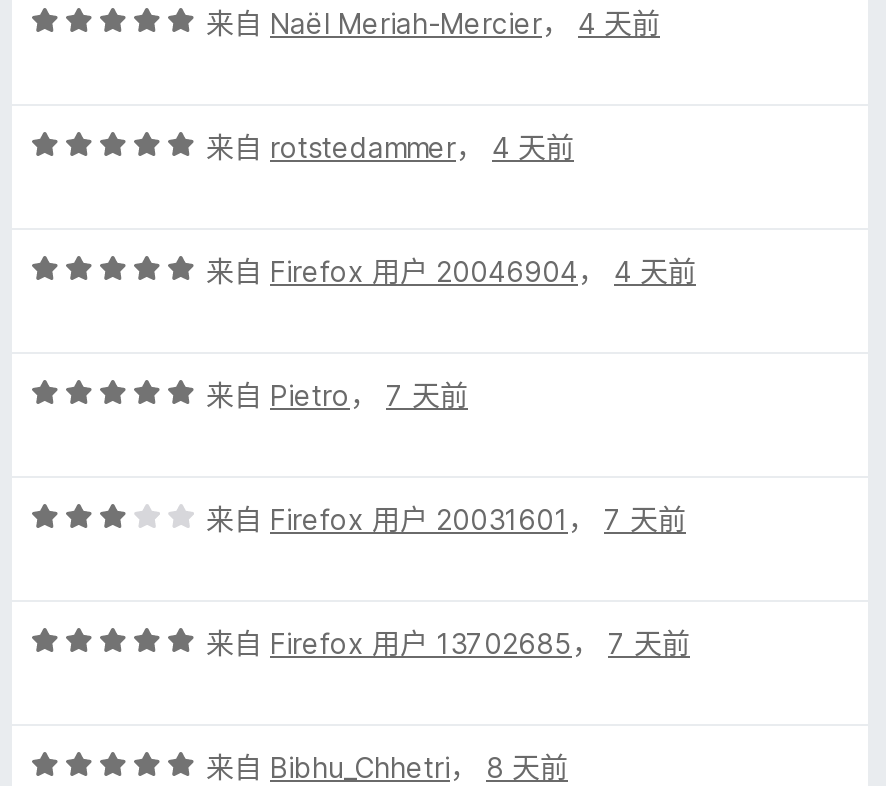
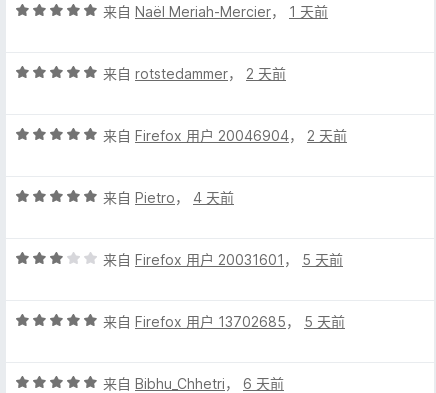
- 来自Naël Meriah-Mercier，4 天前
+ 来自Naël Meriah-Mercier，1 天前

- 来自rotstedammer，4 天前
+ 来自rotstedammer，2 天前

- 来自Firefox 用户 20046904，4 天前
+ 来自Firefox 用户 20046904，2 天前

- 来自Pietro，7 天前
+ 来自Pietro，4 天前

- 来自Firefox 用户 20031601，7 天前
+ 来自Firefox 用户 20031601，5 天前

- 来自Firefox 用户 13702685，7 天前
+ 来自Firefox 用户 13702685，5 天前

- 来自Bibhu_Chhetri，8 天前
+ 来自Bibhu_Chhetri，6 天前
